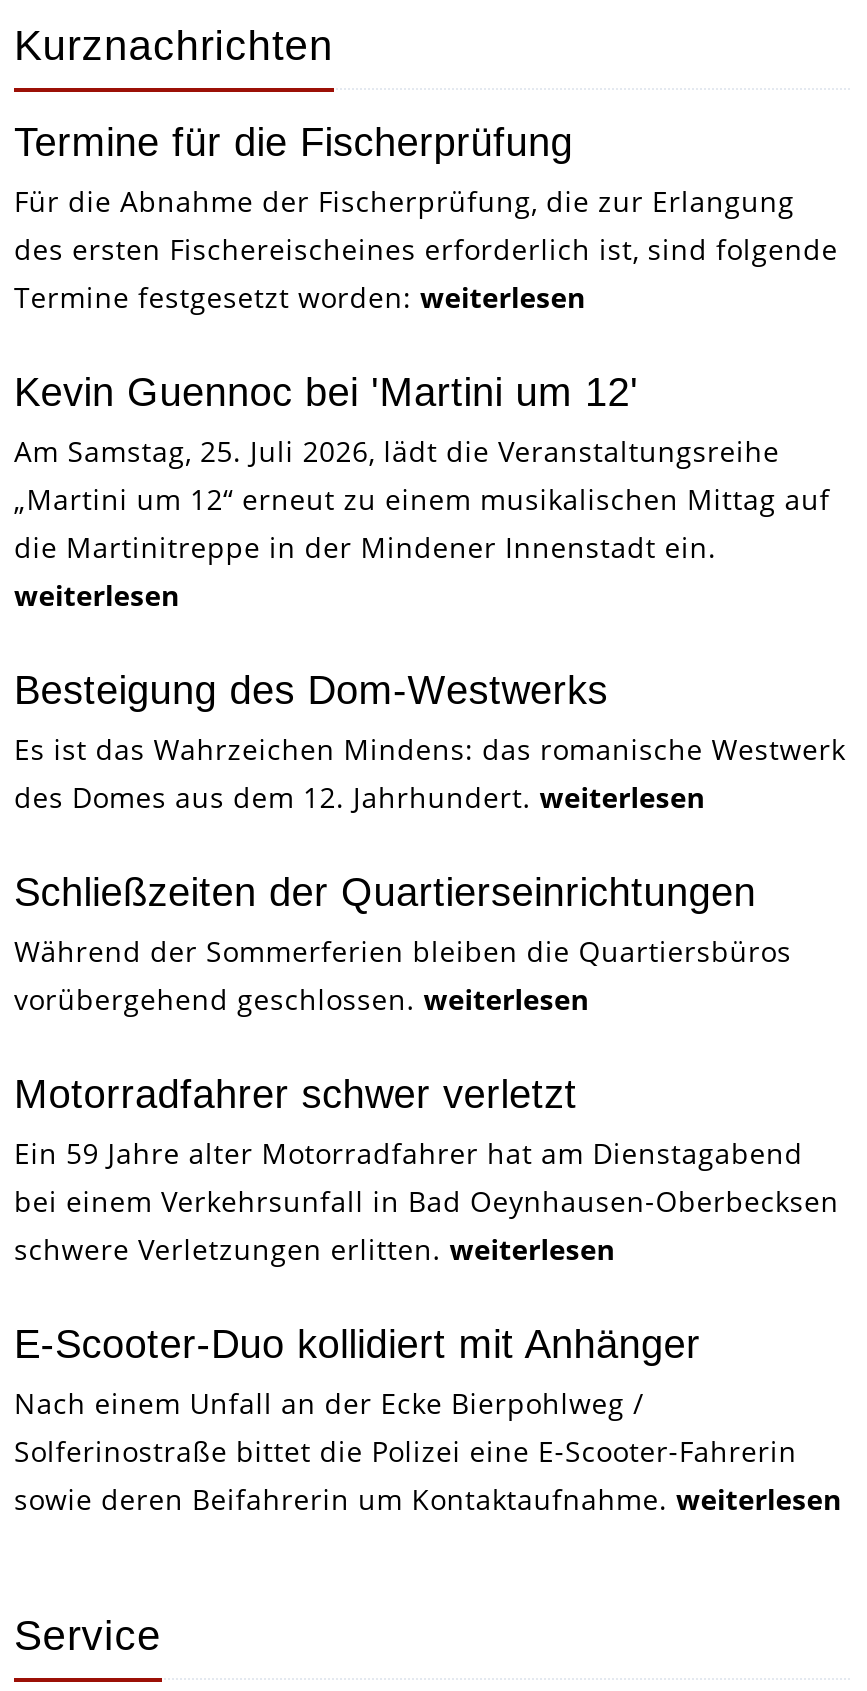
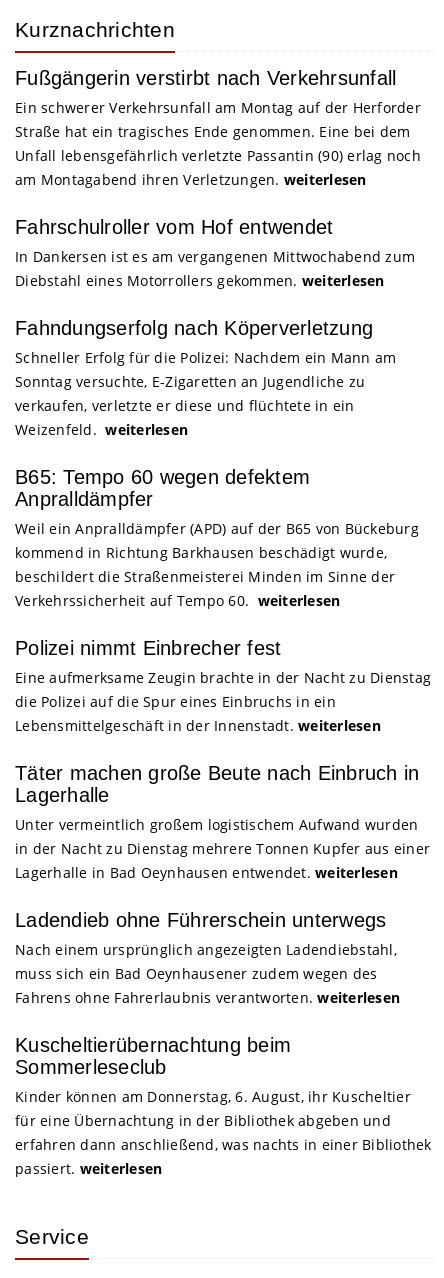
- Termine für die Fischerprüfung
- Für die Abnahme der Fischerprüfung, die zur Erlangung
- des ersten Fischereischeines erforderlich ist, sind folgende
- Termine festgesetzt worden: weiterlesen
- Kevin Guennoc bei 'Martini um 12'
- Am Samstag, 25. Juli 2026, lädt die Veranstaltungsreihe
- „Martini um 12“ erneut zu einem musikalischen Mittag auf
- die Martinitreppe in der Mindener Innenstadt ein.
- weiterlesen
- Besteigung des Dom-Westwerks
- Es ist das Wahrzeichen Mindens: das romanische Westwerk
- des Domes aus dem 12. Jahrhundert. weiterlesen
- Schließzeiten der Quartierseinrichtungen
- Während der Sommerferien bleiben die Quartiersbüros
- vorübergehend geschlossen. weiterlesen
- Motorradfahrer schwer verletzt
- Ein 59 Jahre alter Motorradfahrer hat am Dienstagabend
- bei einem Verkehrsunfall in Bad Oeynhausen-Oberbecksen
- schwere Verletzungen erlitten. weiterlesen
- E-Scooter-Duo kollidiert mit Anhänger
- Nach einem Unfall an der Ecke Bierpohlweg /
- Solferinostraße bittet die Polizei eine E-Scooter-Fahrerin
- sowie deren Beifahrerin um Kontaktaufnahme. weiterlesen
+ Fußgängerin verstirbt nach Verkehrsunfall
+ Ein schwerer Verkehrsunfall am Montag auf der Herforder
+ Straße hat ein tragisches Ende genommen. Eine bei dem
+ Unfall lebensgefährlich verletzte Passantin (90) erlag noch
+ am Montagabend ihren Verletzungen. weiterlesen
+ Fahrschulroller vom Hof entwendet
+ In Dankersen ist es am vergangenen Mittwochabend zum
+ Diebstahl eines Motorrollers gekommen. weiterlesen
+ Fahndungserfolg nach Köperverletzung
+ Schneller Erfolg für die Polizei: Nachdem ein Mann am
+ Sonntag versuchte, E-Zigaretten an Jugendliche zu
+ verkaufen, verletzte er diese und flüchtete in ein
+ Weizenfeld. weiterlesen
+ B65: Tempo 60 wegen defektem
+ Anpralldämpfer
+ Weil ein Anpralldämpfer (APD) auf der B65 von Bückeburg
+ kommend in Richtung Barkhausen beschädigt wurde,
+ beschildert die Straßenmeisterei Minden im Sinne der
+ Verkehrssicherheit auf Tempo 60. weiterlesen
+ Polizei nimmt Einbrecher fest
+ Eine aufmerksame Zeugin brachte in der Nacht zu Dienstag
+ die Polizei auf die Spur eines Einbruchs in ein
+ Lebensmittelgeschäft in der Innenstadt. weiterlesen
+ Täter machen große Beute nach Einbruch in
+ Lagerhalle
+ Unter vermeintlich großem logistischem Aufwand wurden
+ in der Nacht zu Dienstag mehrere Tonnen Kupfer aus einer
+ Lagerhalle in Bad Oeynhausen entwendet. weiterlesen
+ Ladendieb ohne Führerschein unterwegs
+ Nach einem ursprünglich angezeigten Ladendiebstahl,
+ muss sich ein Bad Oeynhausener zudem wegen des
+ Fahrens ohne Fahrerlaubnis verantworten. weiterlesen
+ Kuscheltierübernachtung beim
+ Sommerleseclub
+ Kinder können am Donnerstag, 6. August, ihr Kuscheltier
+ für eine Übernachtung in der Bibliothek abgeben und
+ erfahren dann anschließend, was nachts in einer Bibliothek
+ passiert. weiterlesen
